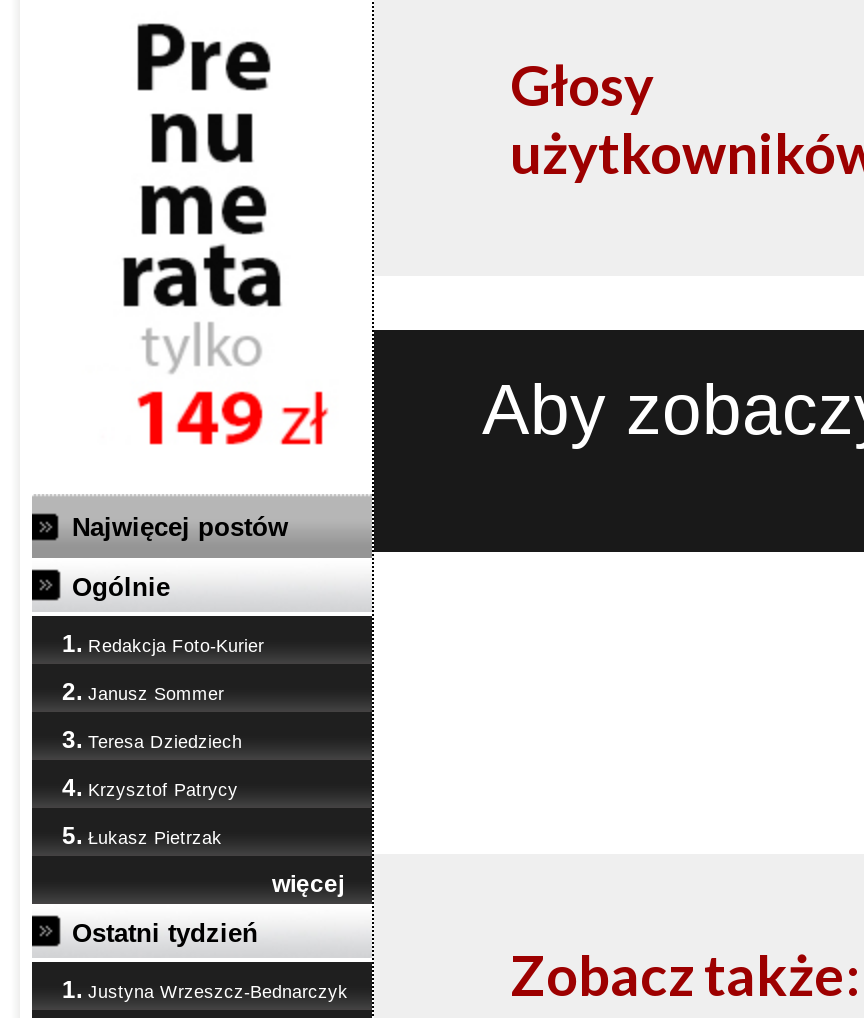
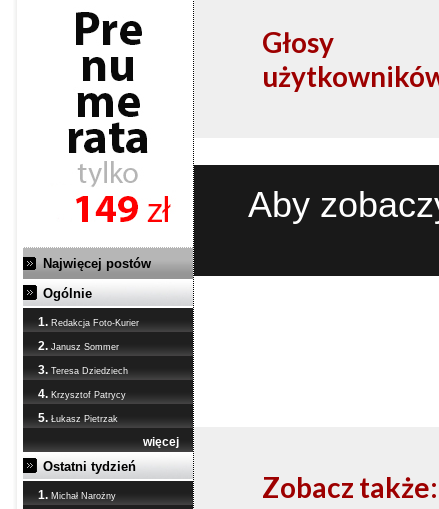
- 1. Justyna Wrzeszcz-Bednarczyk
+ 1. Michał Narożny
